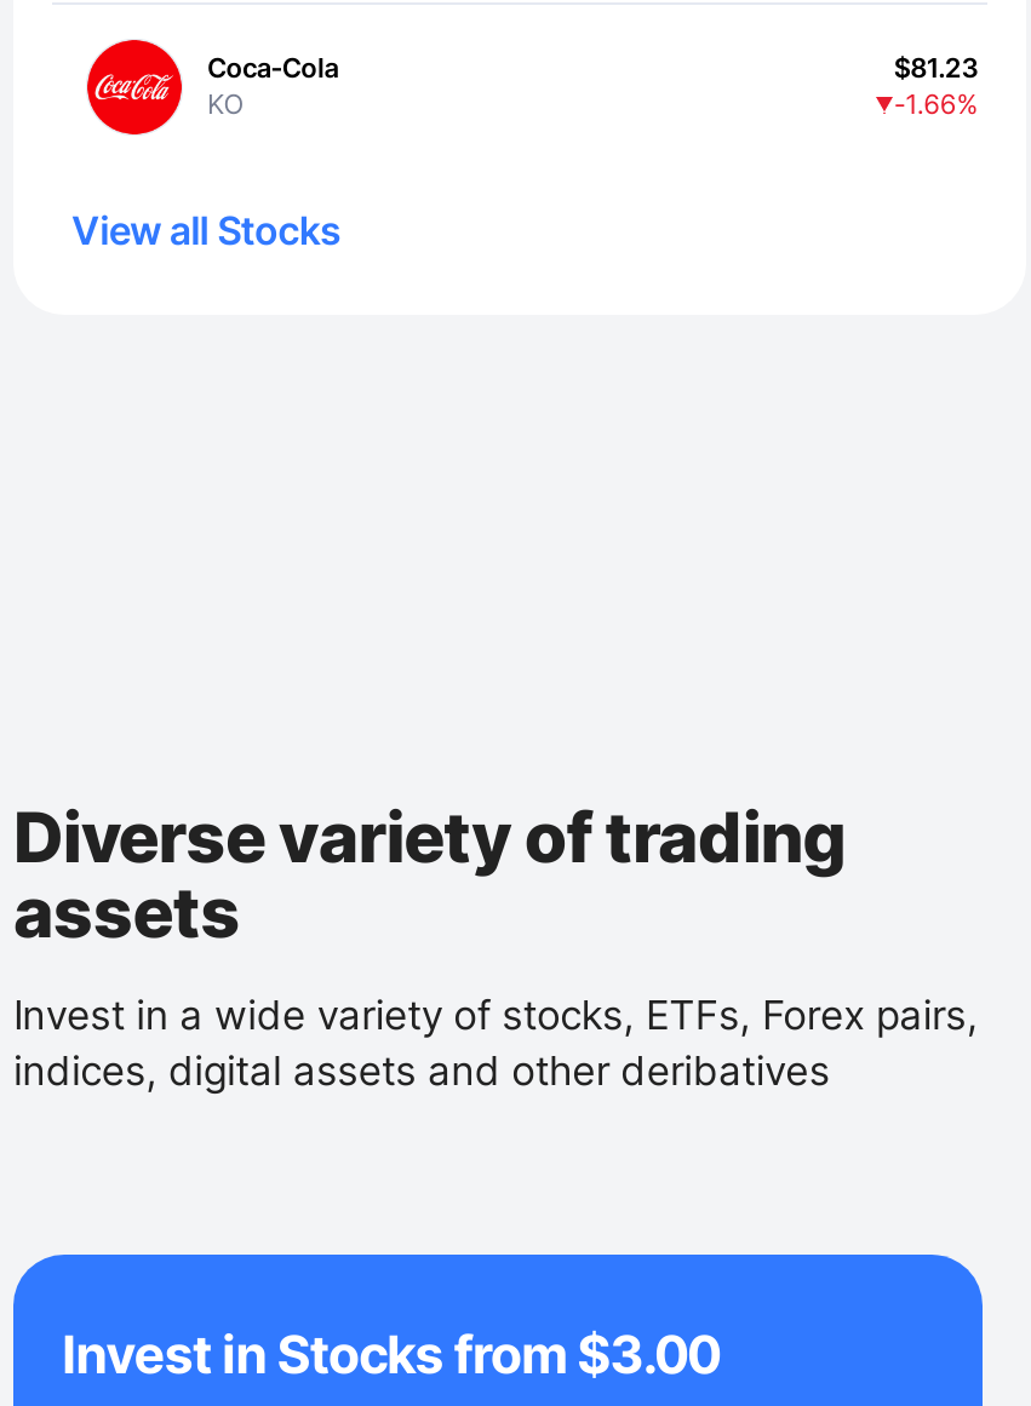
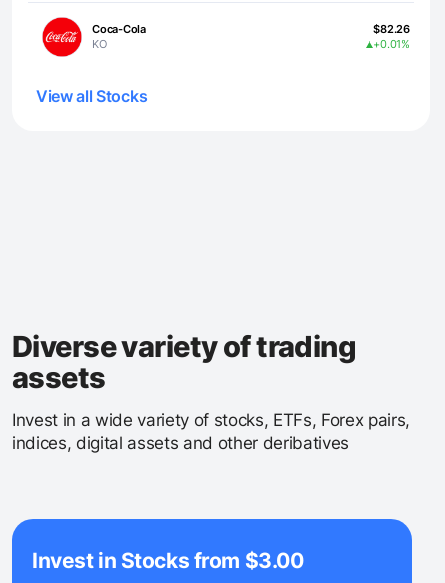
- $81.23
+ $82.26

- -1.66%
+ +0.01%
